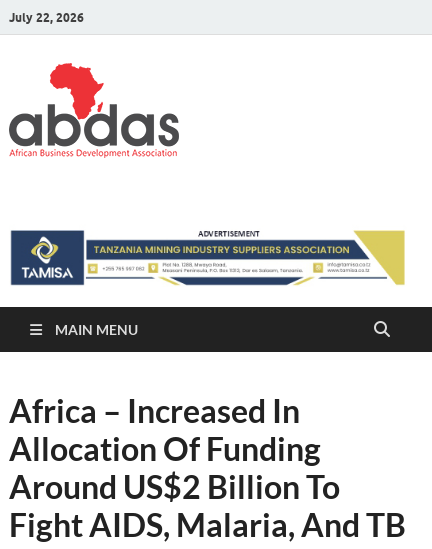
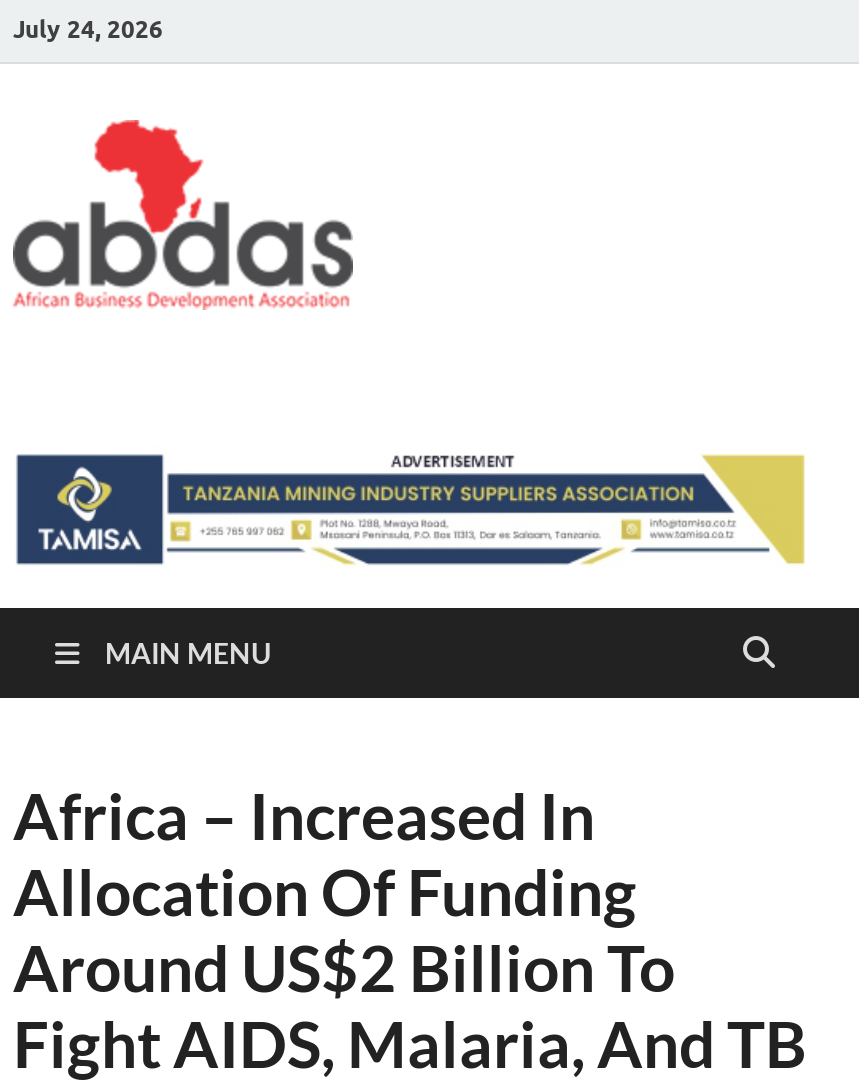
- July 22, 2026
+ July 24, 2026
